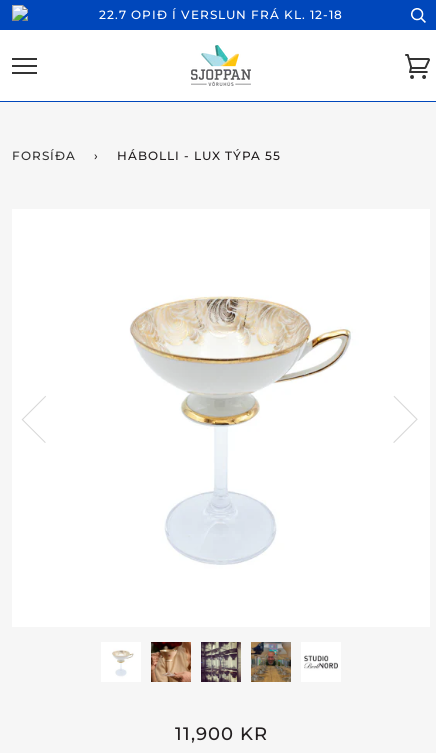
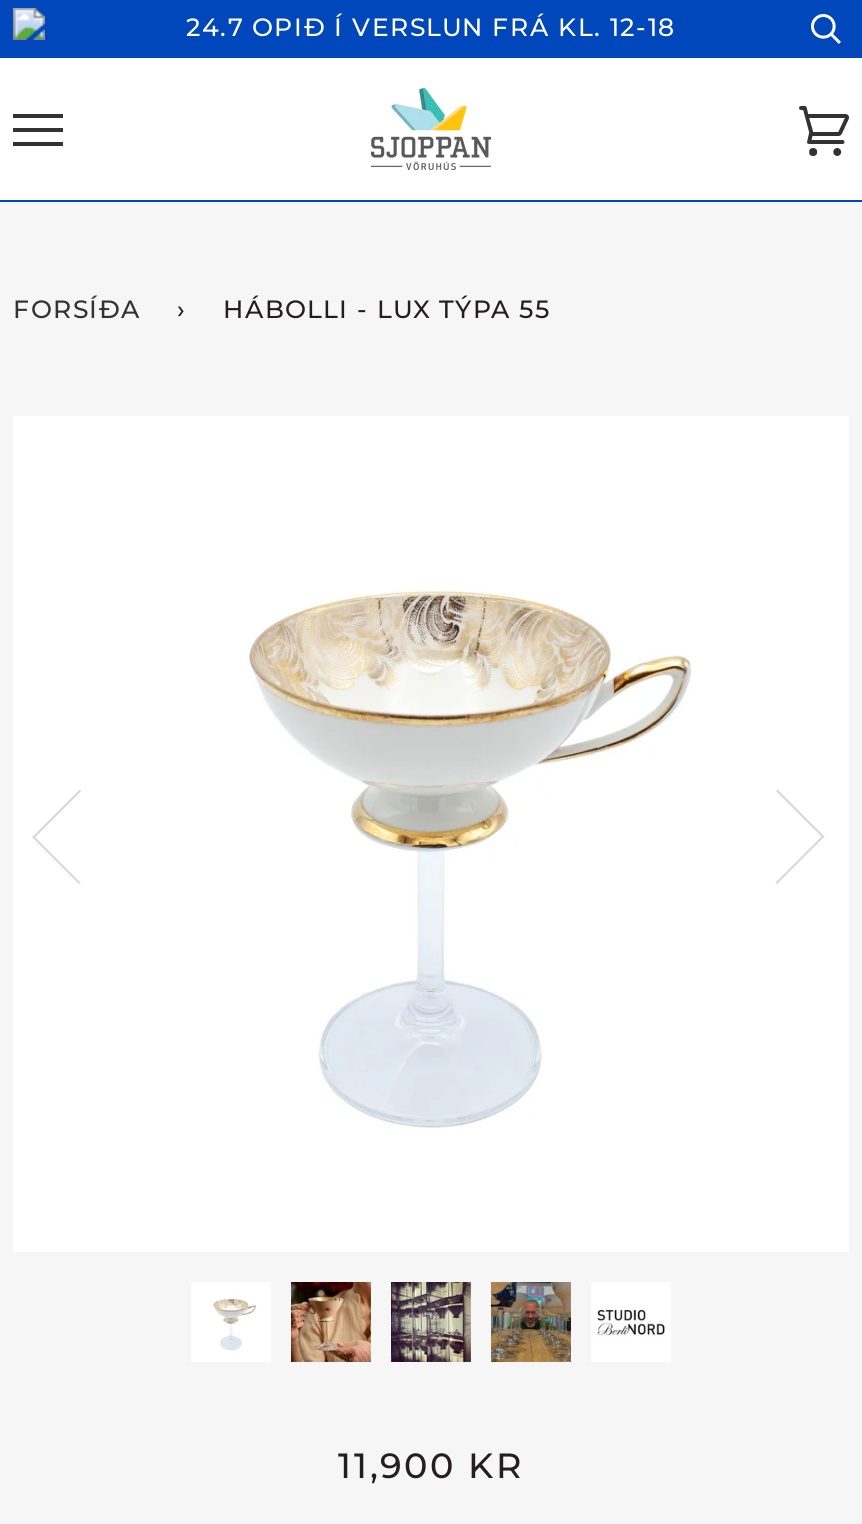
- 22.7 OPIÐ Í VERSLUN FRÁ KL. 12-18
+ 24.7 OPIÐ Í VERSLUN FRÁ KL. 12-18
